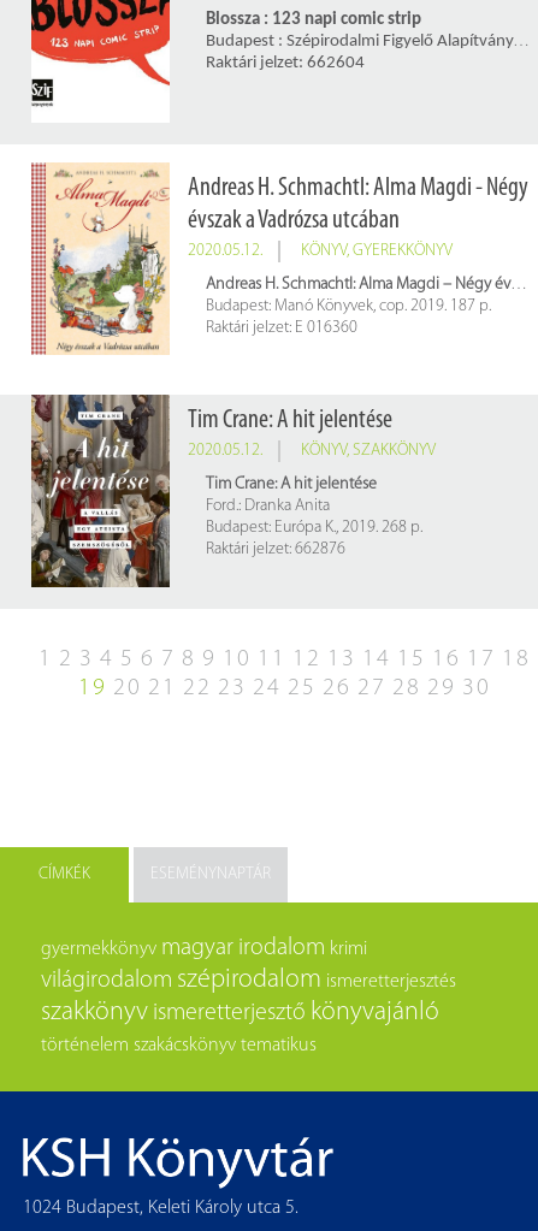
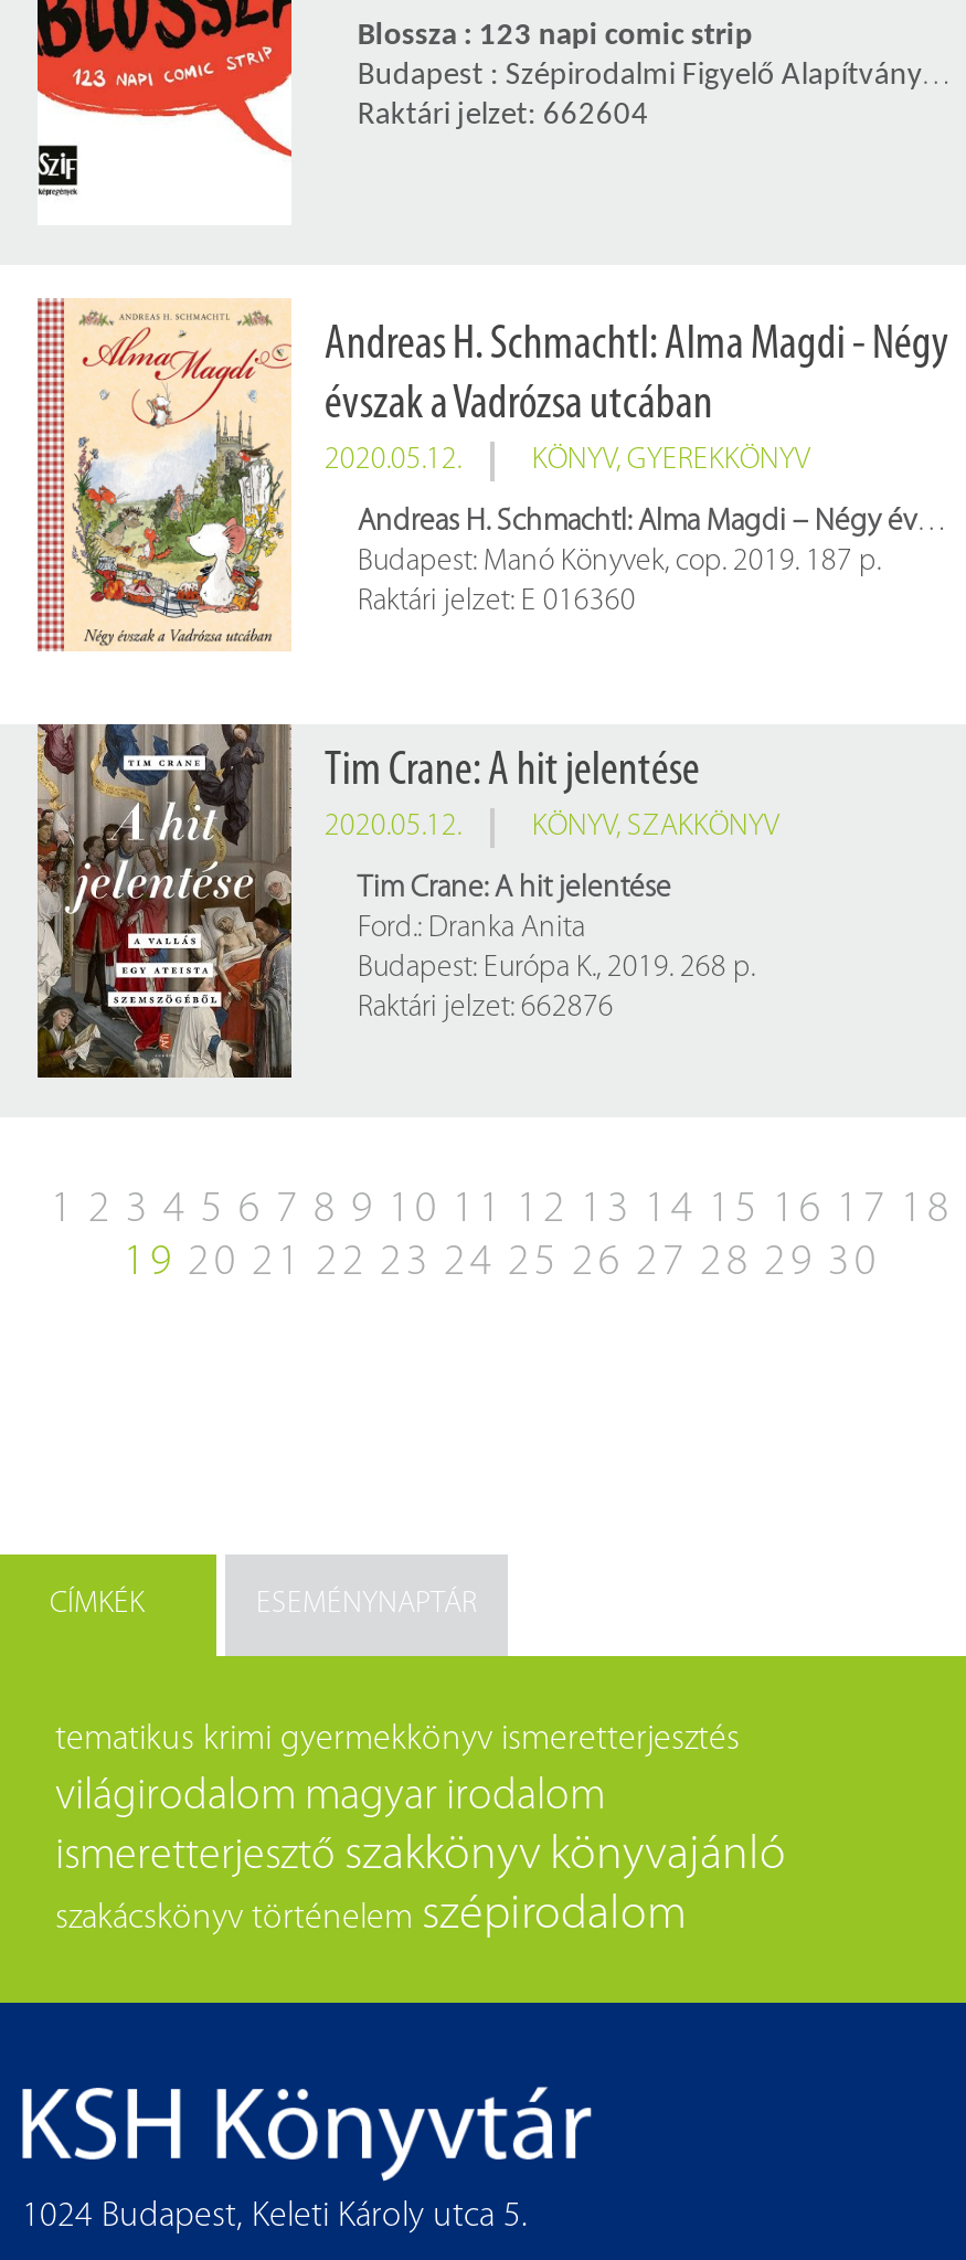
- gyermekkönyv magyar irodalom krimi
- világirodalom szépirodalom ismeretterjesztés
- szakkönyv ismeretterjesztő könyvajánló
- történelem szakácskönyv tematikus
+ tematikus krimi gyermekkönyv ismeretterjesztés
+ világirodalom magyar irodalom
+ ismeretterjesztő szakkönyv könyvajánló
+ szakácskönyv történelem szépirodalom
